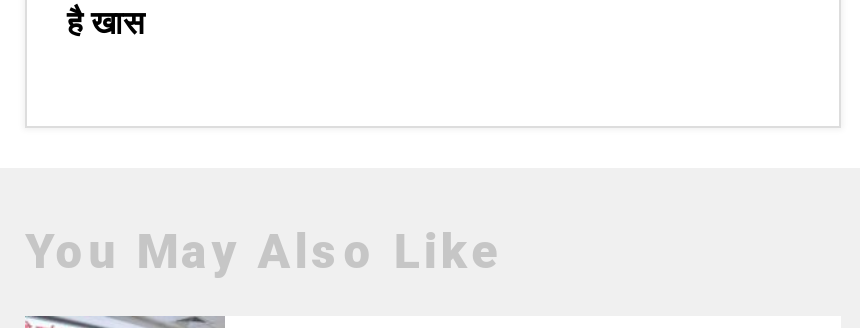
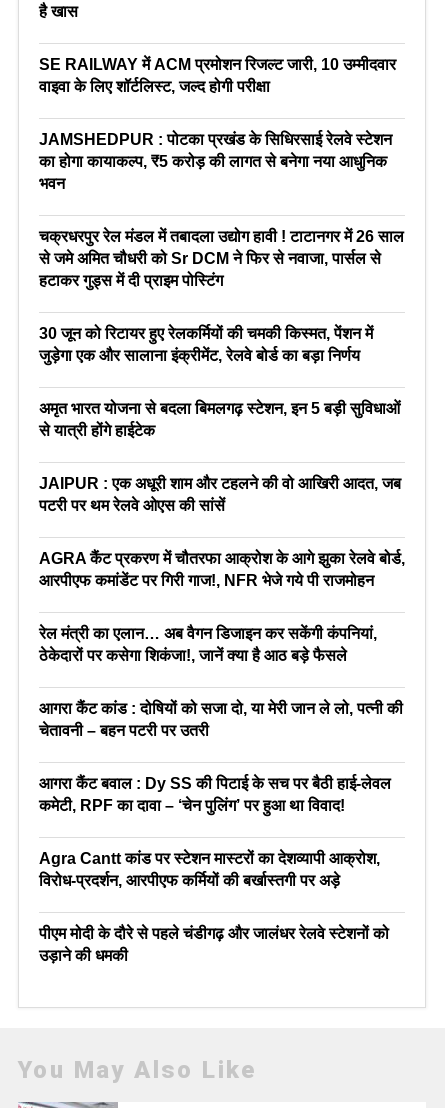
+ SE RAILWAY में ACM प्रमोशन रिजल्ट जारी, 10 उम्मीदवार
+ वाइवा के लिए शॉर्टलिस्ट, जल्द होगी परीक्षा
+ JAMSHEDPUR : पोटका प्रखंड के सिधिरसाई रेलवे स्टेशन
+ का होगा कायाकल्प, ₹5 करोड़ की लागत से बनेगा नया आधुनिक
+ भवन
+ चक्रधरपुर रेल मंडल में तबादला उद्योग हावी ! टाटानगर में 26 साल
+ से जमे अमित चौधरी को Sr DCM ने फिर से नवाजा, पार्सल से
+ हटाकर गुड्स में दी प्राइम पोस्टिंग
+ 30 जून को रिटायर हुए रेलकर्मियों की चमकी किस्मत, पेंशन में
+ जुड़ेगा एक और सालाना इंक्रीमेंट, रेलवे बोर्ड का बड़ा निर्णय
+ अमृत भारत योजना से बदला बिमलगढ़ स्टेशन, इन 5 बड़ी सुविधाओं
+ से यात्री होंगे हाईटेक
+ JAIPUR : एक अधूरी शाम और टहलने की वो आखिरी आदत, जब
+ पटरी पर थम रेलवे ओएस की सांसें
+ AGRA कैंट प्रकरण में चौतरफा आक्रोश के आगे झुका रेलवे बोर्ड,
+ आरपीएफ कमांडेंट पर गिरी गाज!, NFR भेजे गये पी राजमोहन
+ रेल मंत्री का एलान… अब वैगन डिजाइन कर सकेंगी कंपनियां,
+ ठेकेदारों पर कसेगा शिकंजा!, जानें क्या है आठ बड़े फैसले
+ आगरा कैंट कांड : दोषियों को सजा दो, या मेरी जान ले लो, पत्नी की
+ चेतावनी – बहन पटरी पर उतरी
+ आगरा कैंट बवाल : Dy SS की पिटाई के सच पर बैठी हाई-लेवल
+ कमेटी, RPF का दावा – ‘चेन पुलिंग’ पर हुआ था विवाद!
+ Agra Cantt कांड पर स्टेशन मास्टरों का देशव्यापी आक्रोश,
+ विरोध-प्रदर्शन, आरपीएफ कर्मियों की बर्खास्तगी पर अड़े
+ पीएम मोदी के दौरे से पहले चंडीगढ़ और जालंधर रेलवे स्टेशनों को
+ उड़ाने की धमकी
